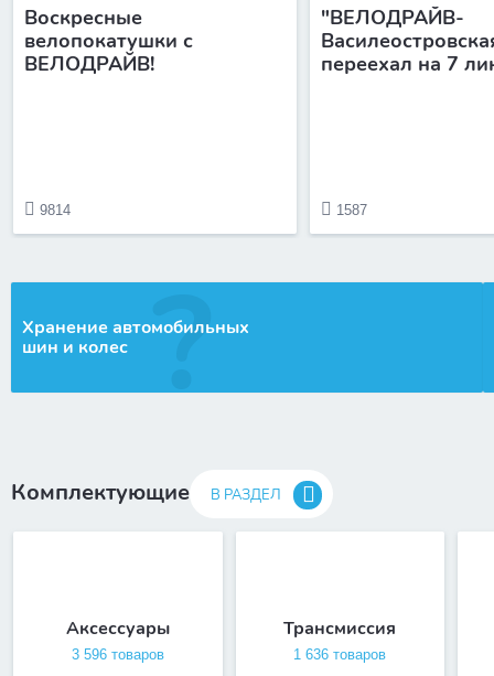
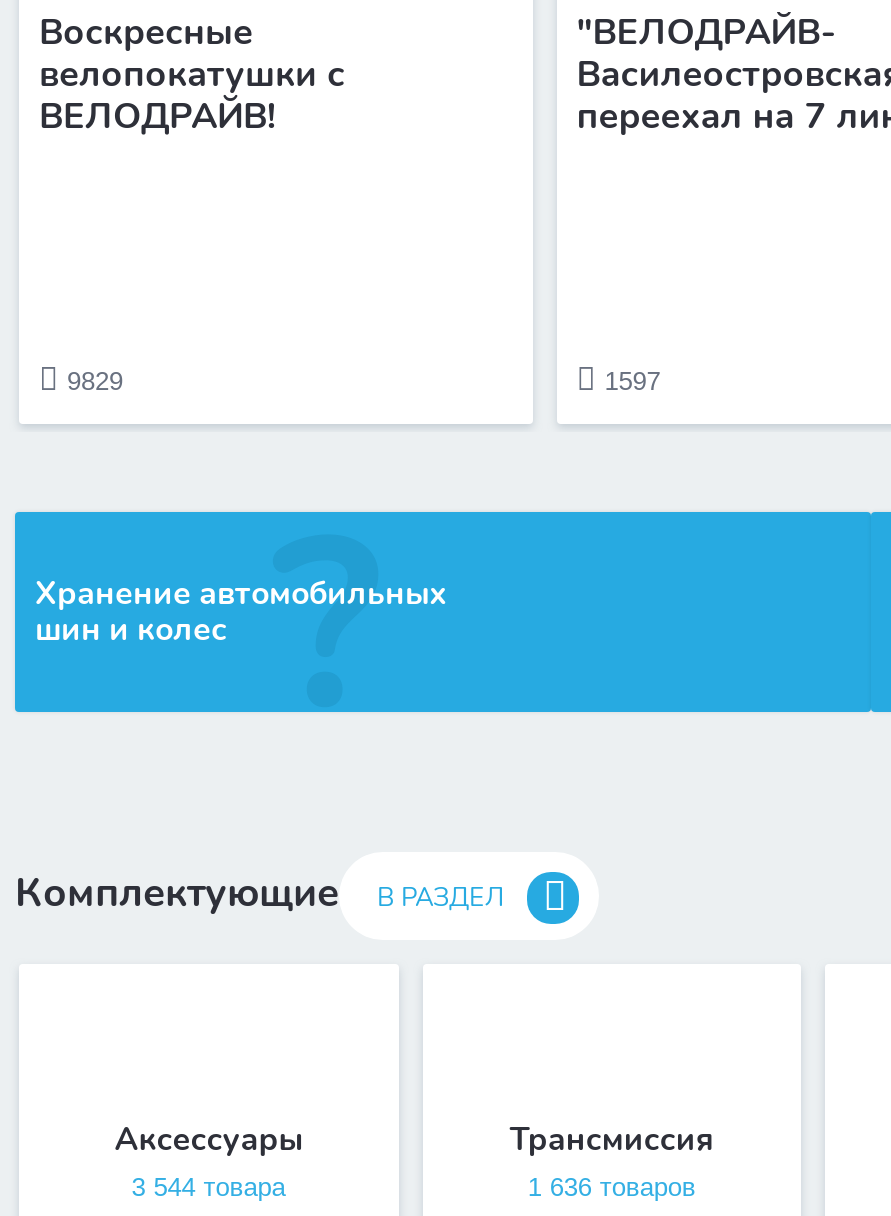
- 9814
+ 9829

- 1587
+ 1597

- 3 596 товаров
+ 3 544 товара
